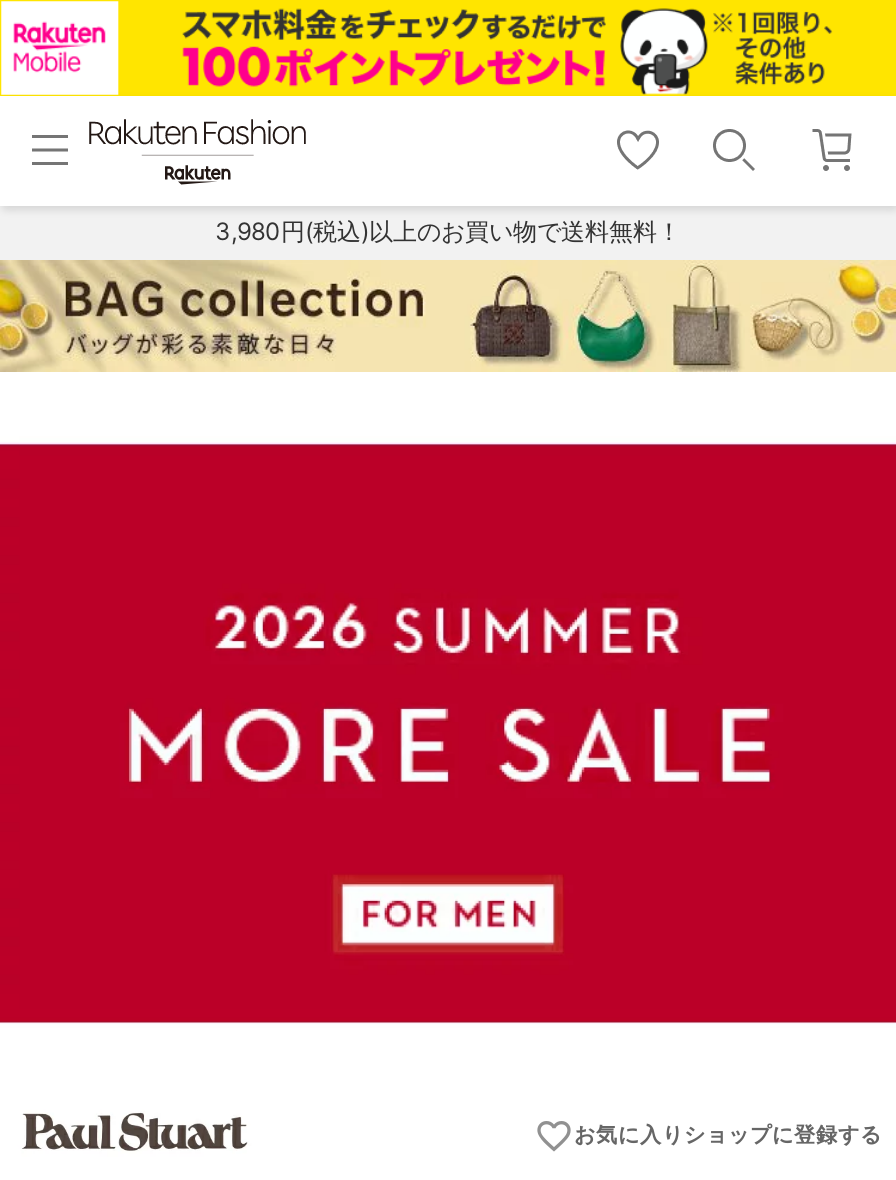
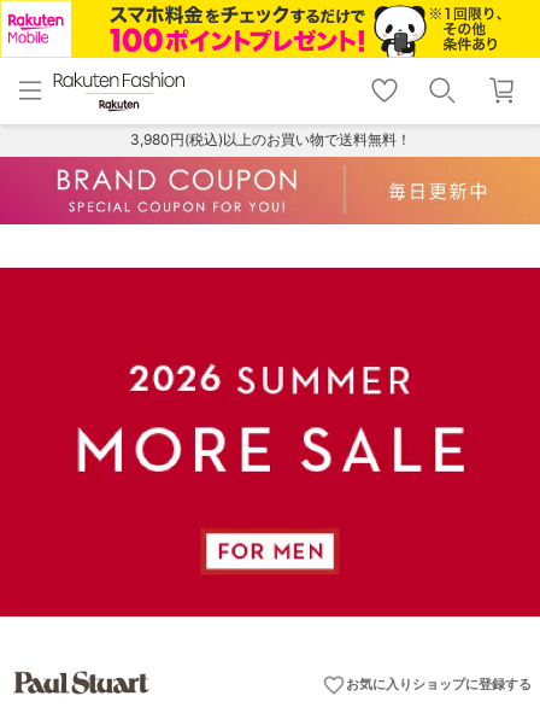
- [image]
+ [image]
